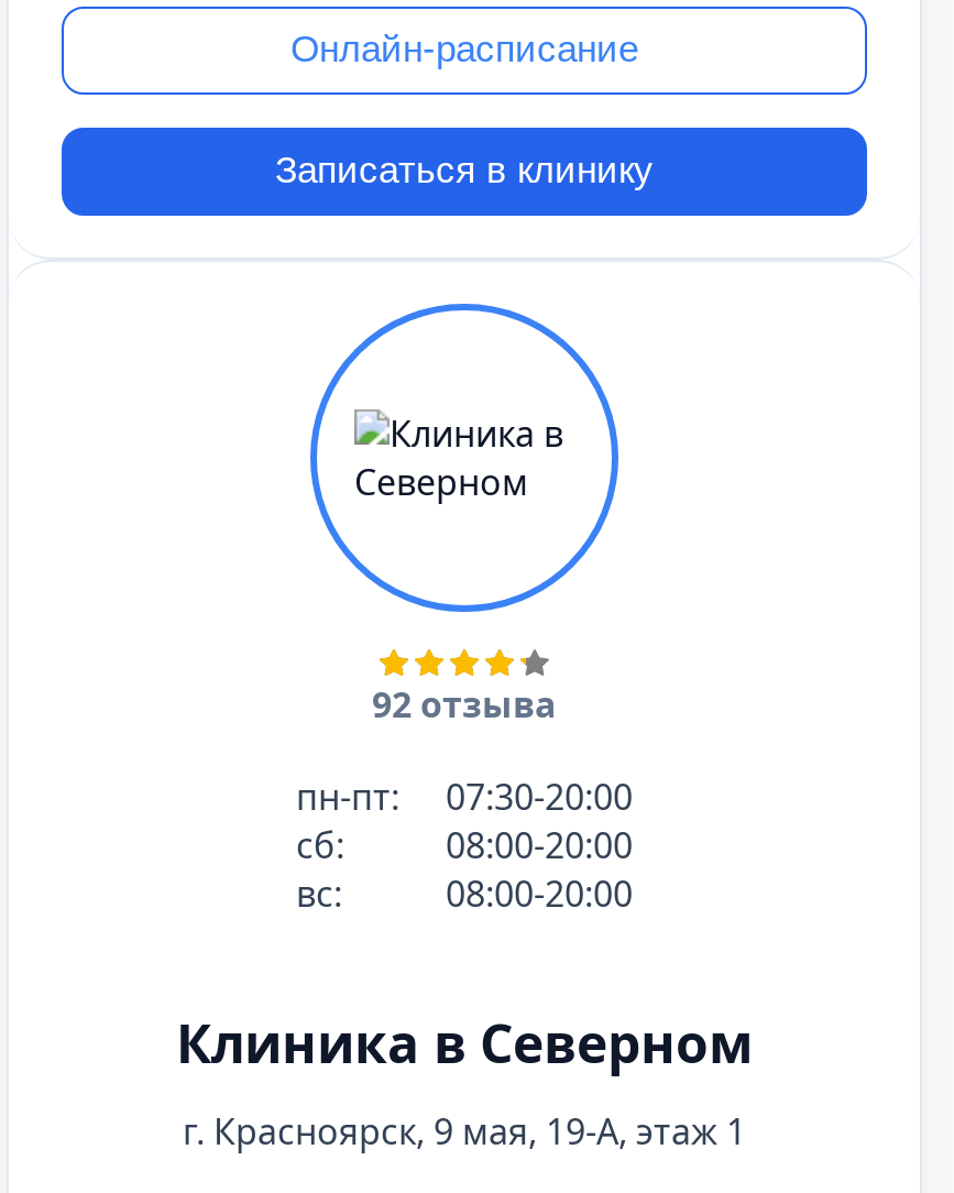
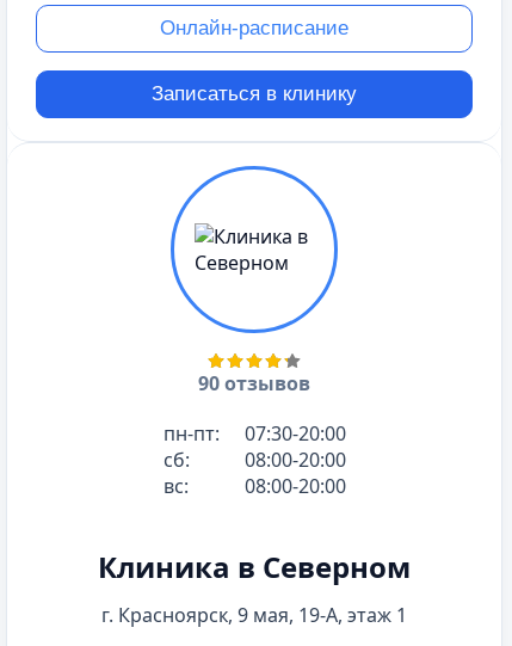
- 92 отзыва
+ 90 отзывов
